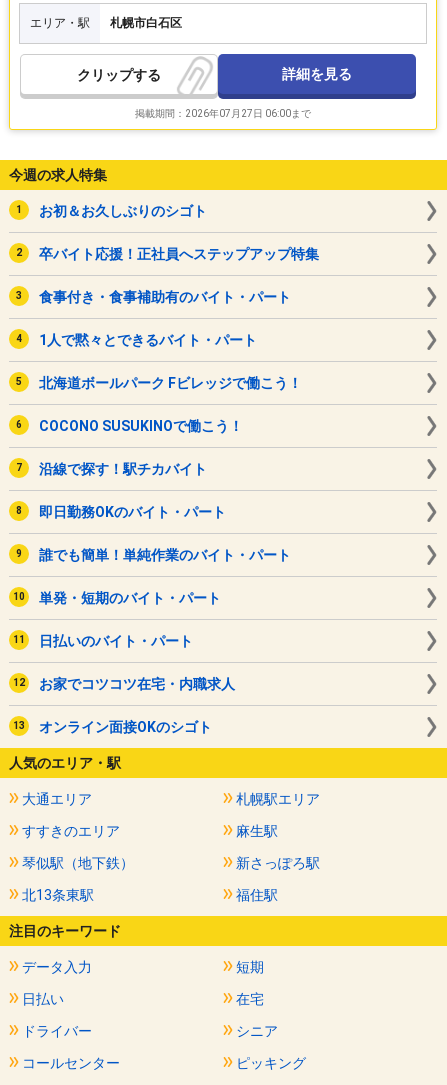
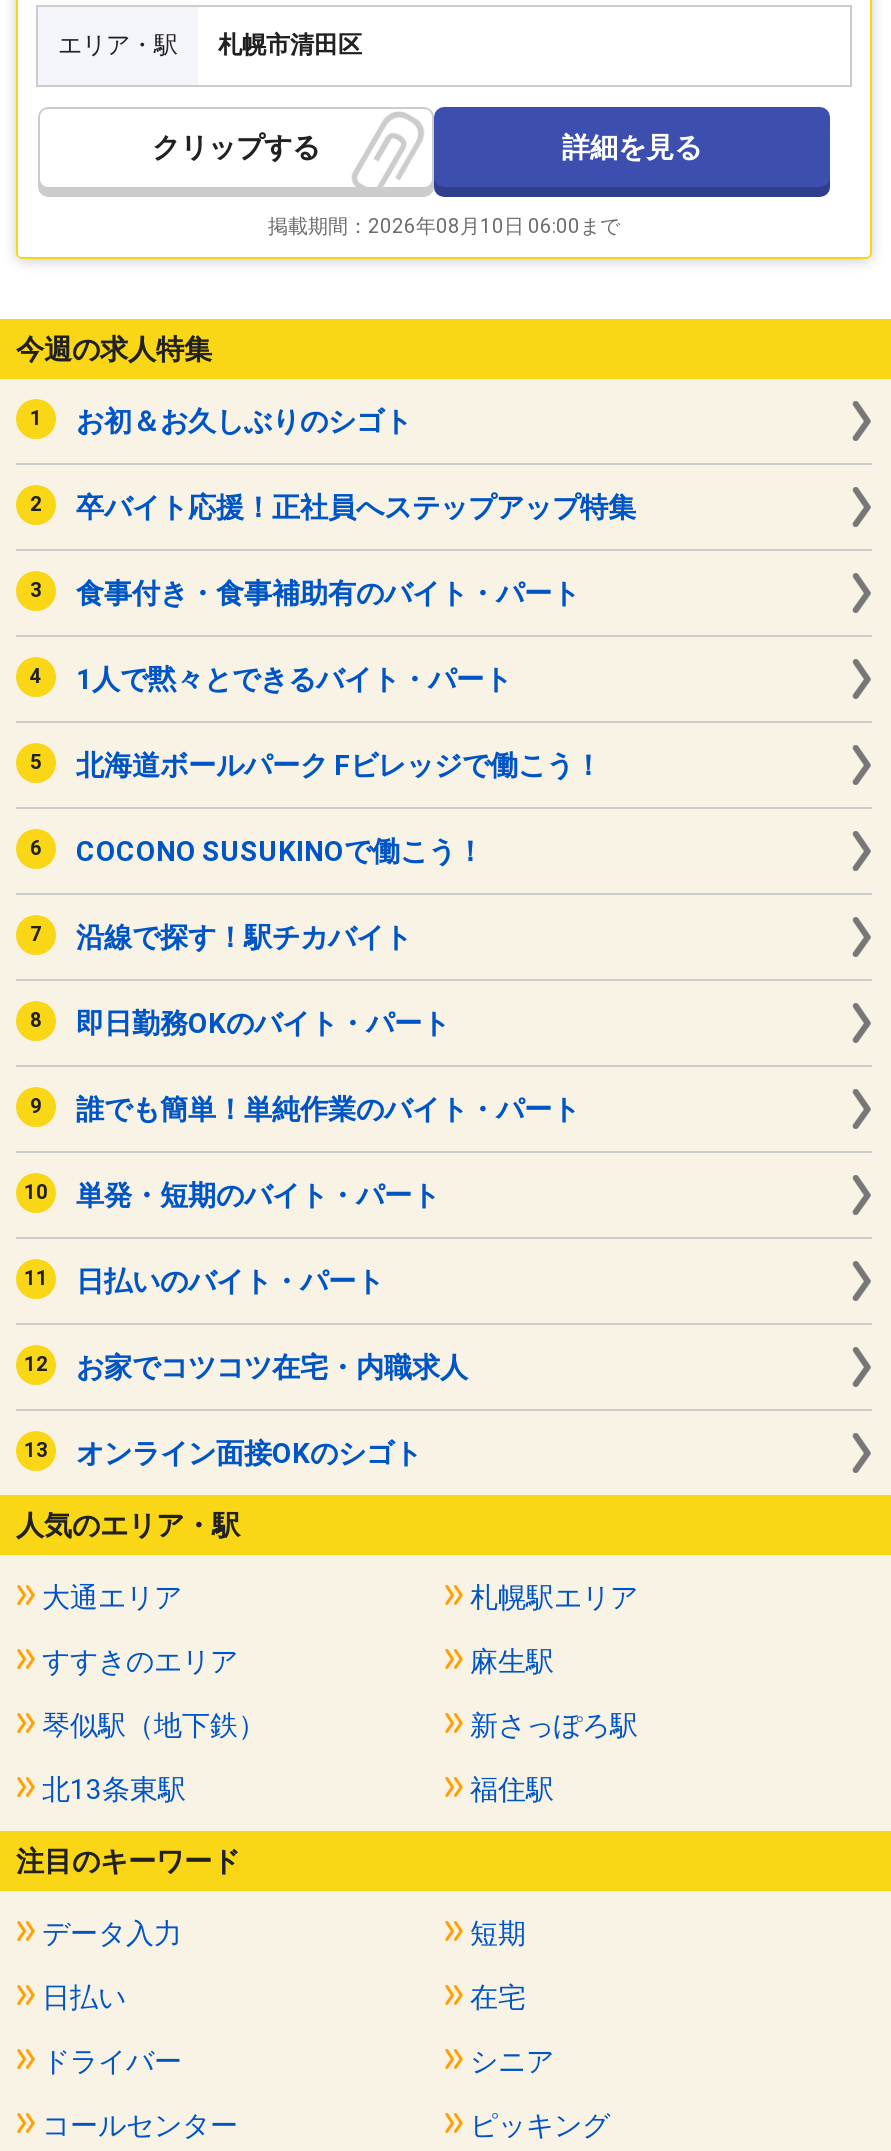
- 札幌市白石区
+ 札幌市清田区

- 掲載期間：2026年07月27日 06:00まで
+ 掲載期間：2026年08月10日 06:00まで
